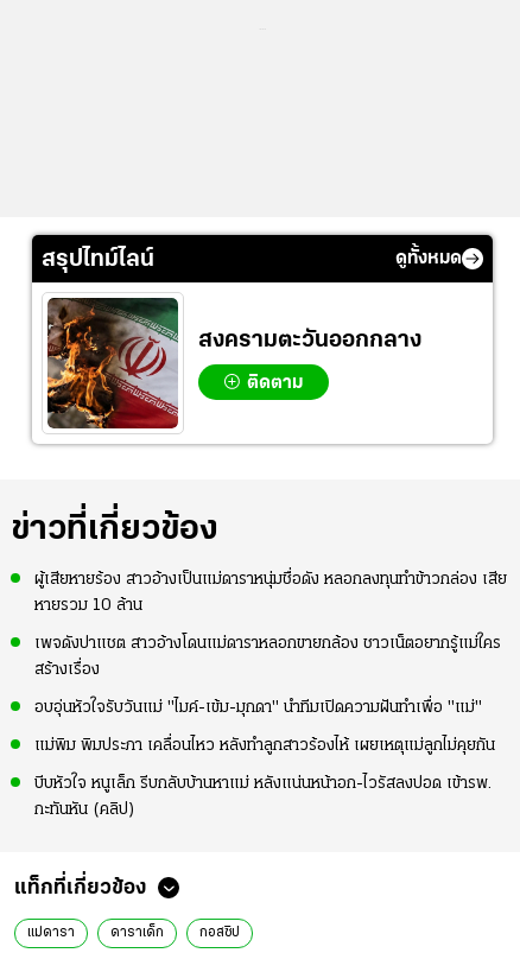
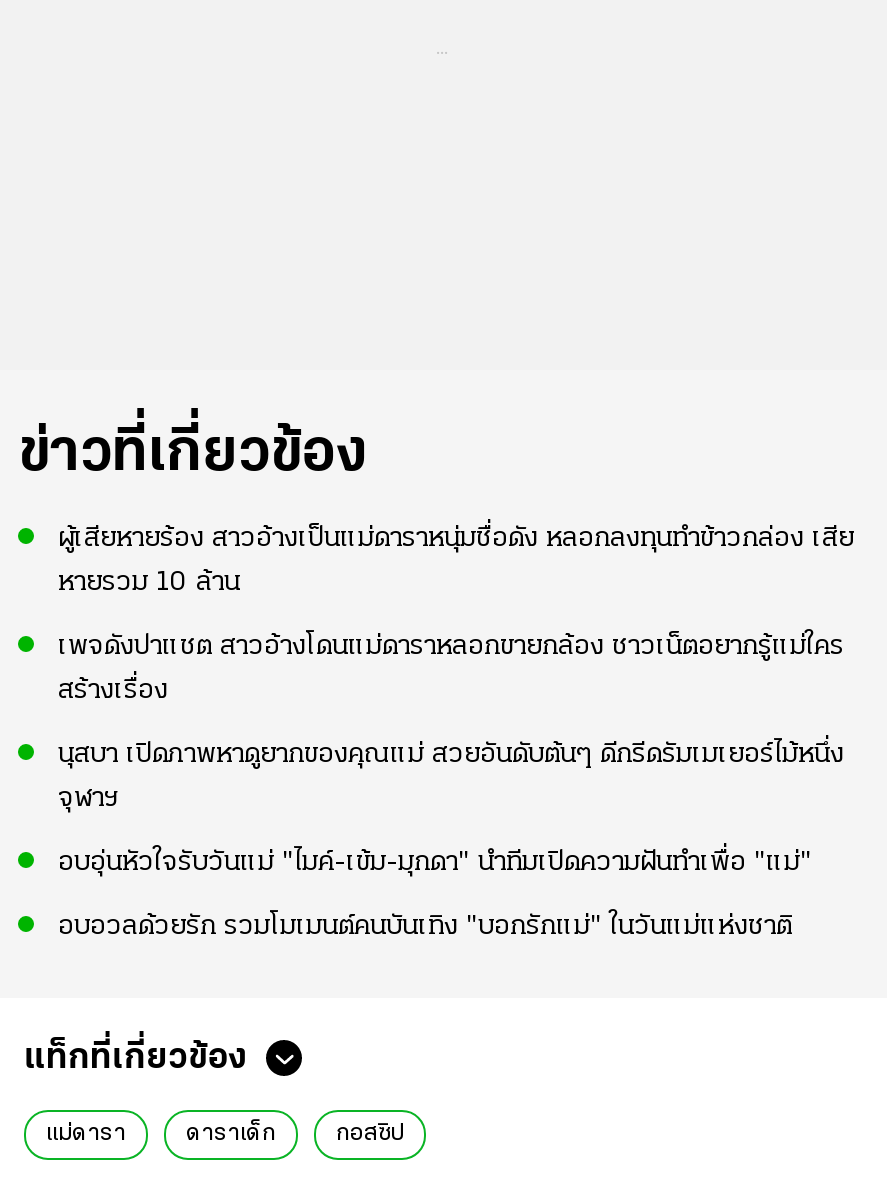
- สรุปไทม์ไลน์
- ดูทั้งหมด

- [image]
- สงครามตะวันออกกลาง
- ติดตาม

+ นุสบา เปิดภาพหาดูยากของคุณแม่ สวยอันดับต้นๆ ดีกรีดรัมเมเยอร์ไม้หนึ่ง
+ จุฬาฯ

- แม่พิม พิมประภา เคลื่อนไหว หลังทำลูกสาวร้องไห้ เผยเหตุแม่ลูกไม่คุยกัน
- บีบหัวใจ หนูเล็ก รีบกลับบ้านหาแม่ หลังแน่นหน้าอก-ไวรัสลงปอด เข้ารพ.
- กะทันหัน (คลิป)
+ อบอวลด้วยรัก รวมโมเมนต์คนบันเทิง "บอกรักแม่" ในวันแม่แห่งชาติ
